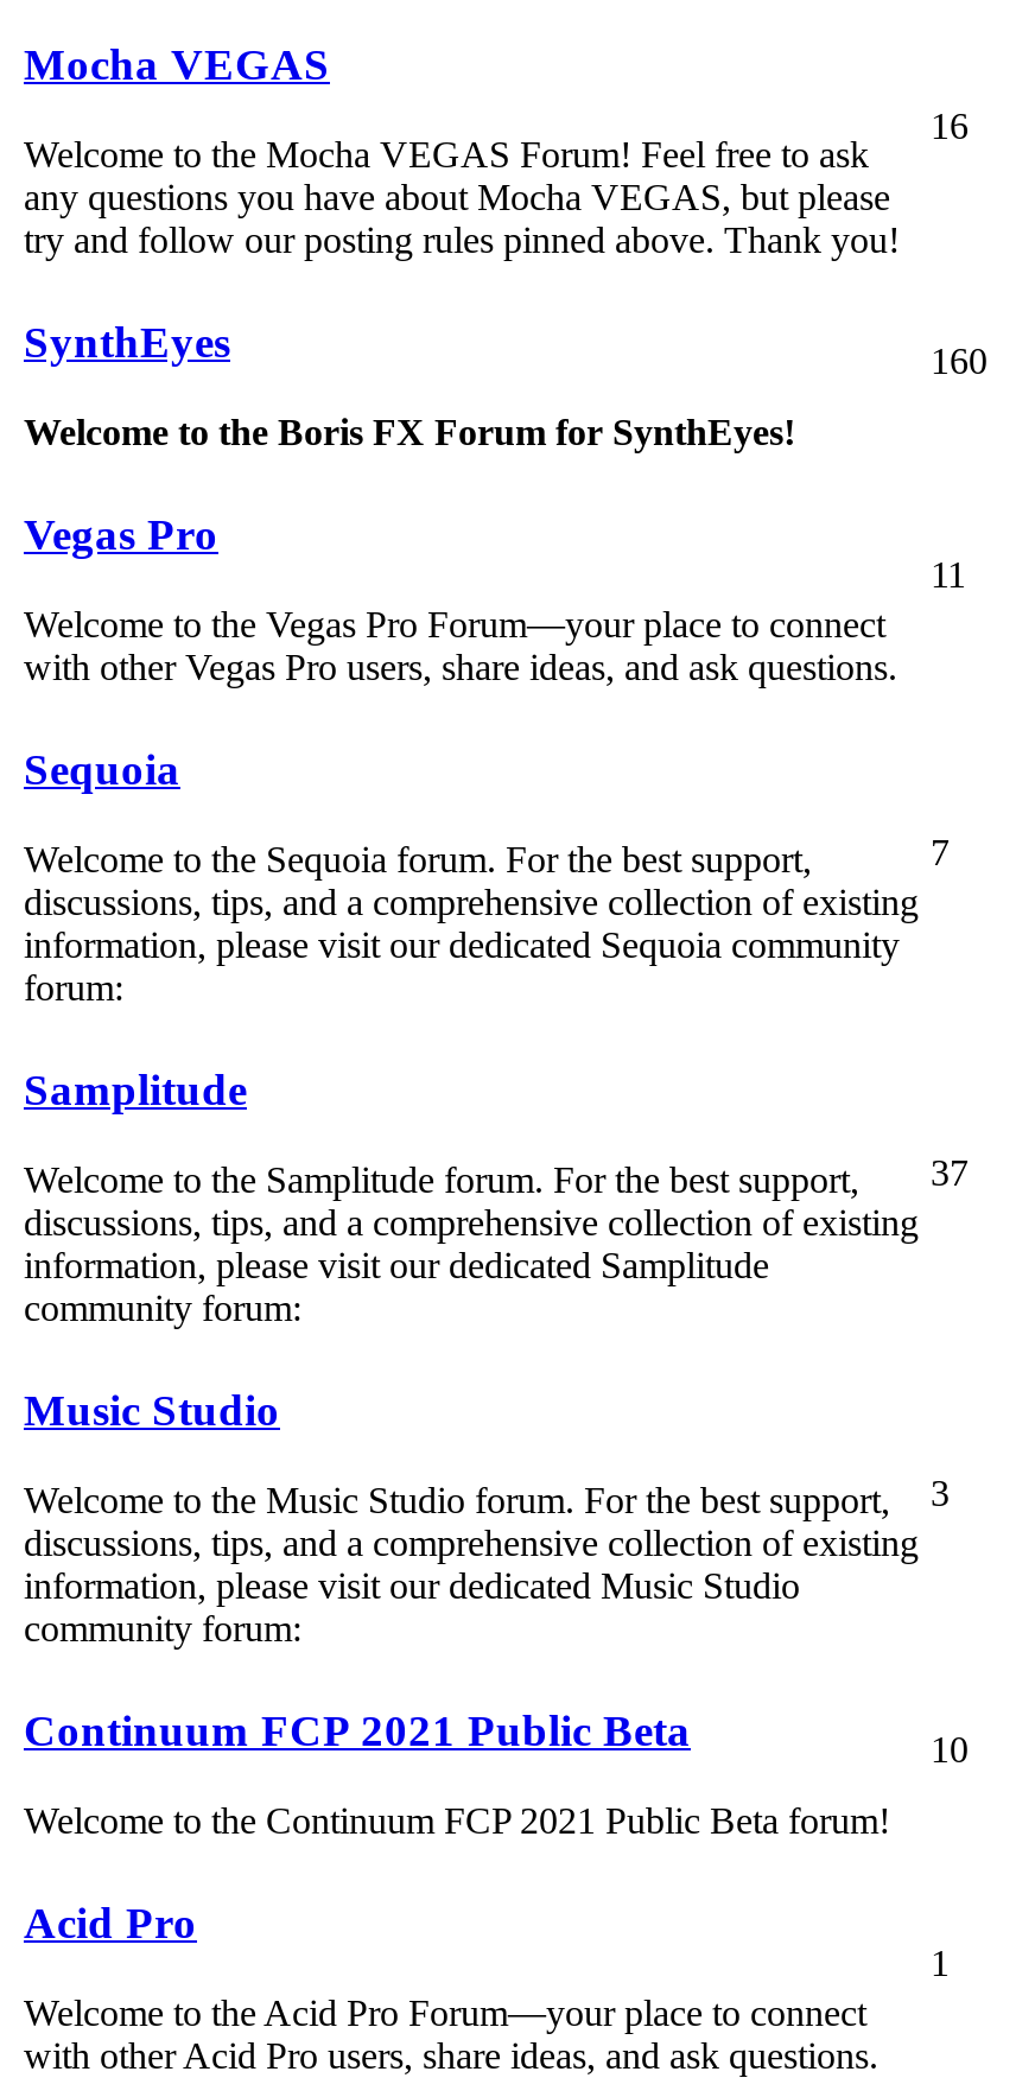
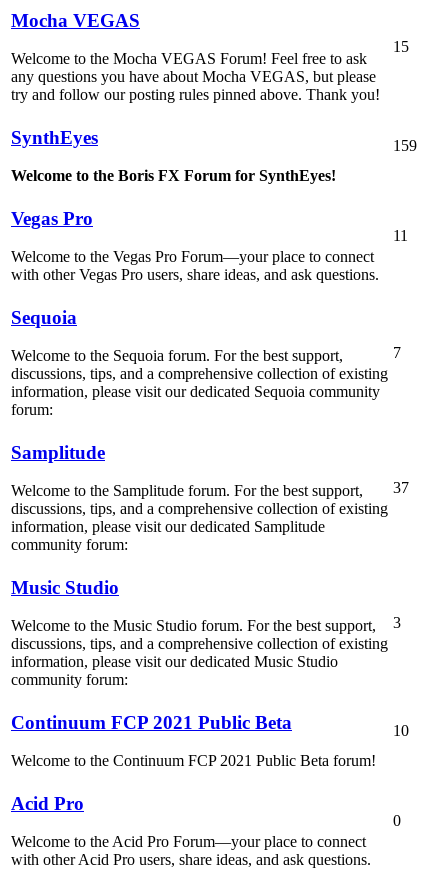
- 16
+ 15

- 160
+ 159

- 1
+ 0
